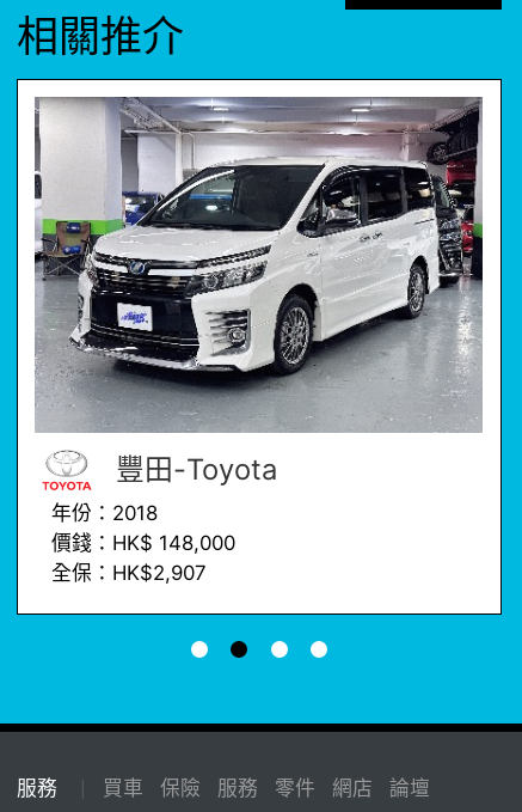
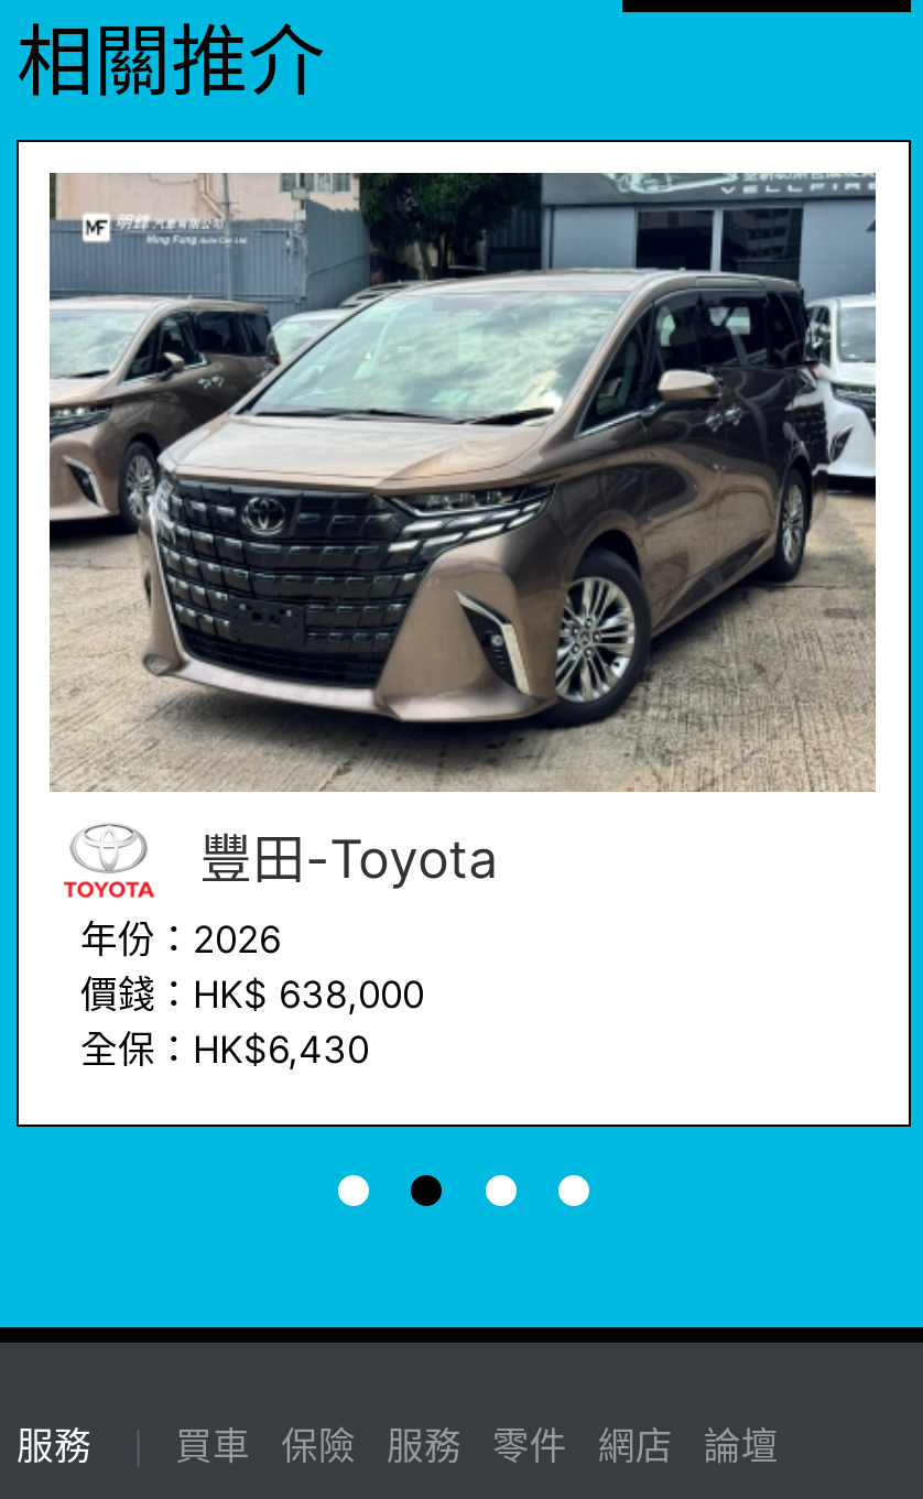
- [image]
+ [image]

- 年份：2018
+ 年份：2026

- 價錢：HK$ 148,000
+ 價錢：HK$ 638,000

- 全保：HK$2,907
+ 全保：HK$6,430
